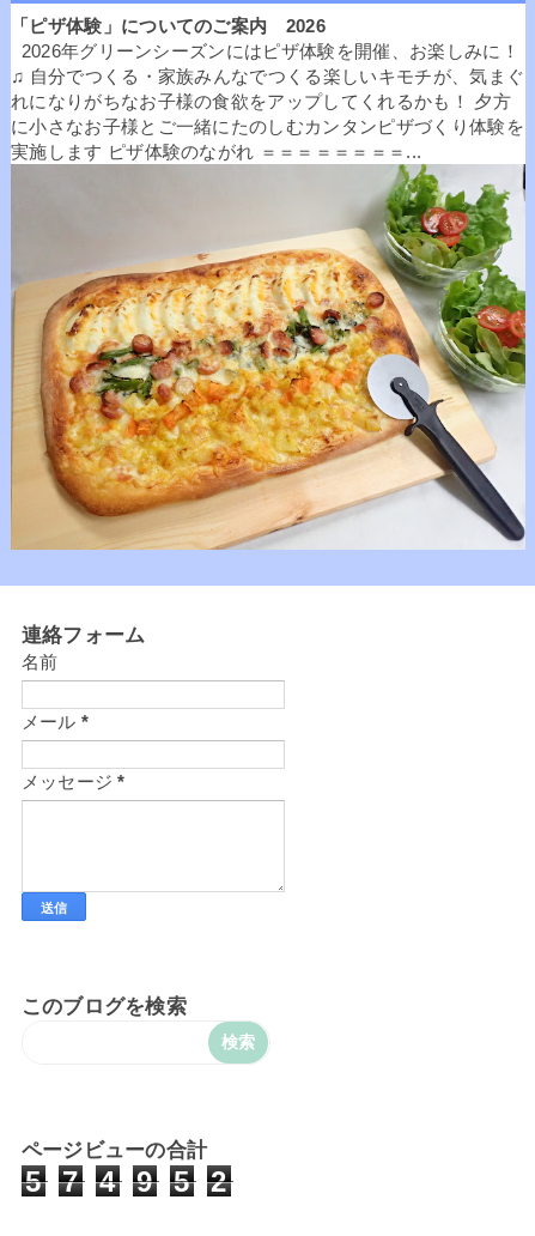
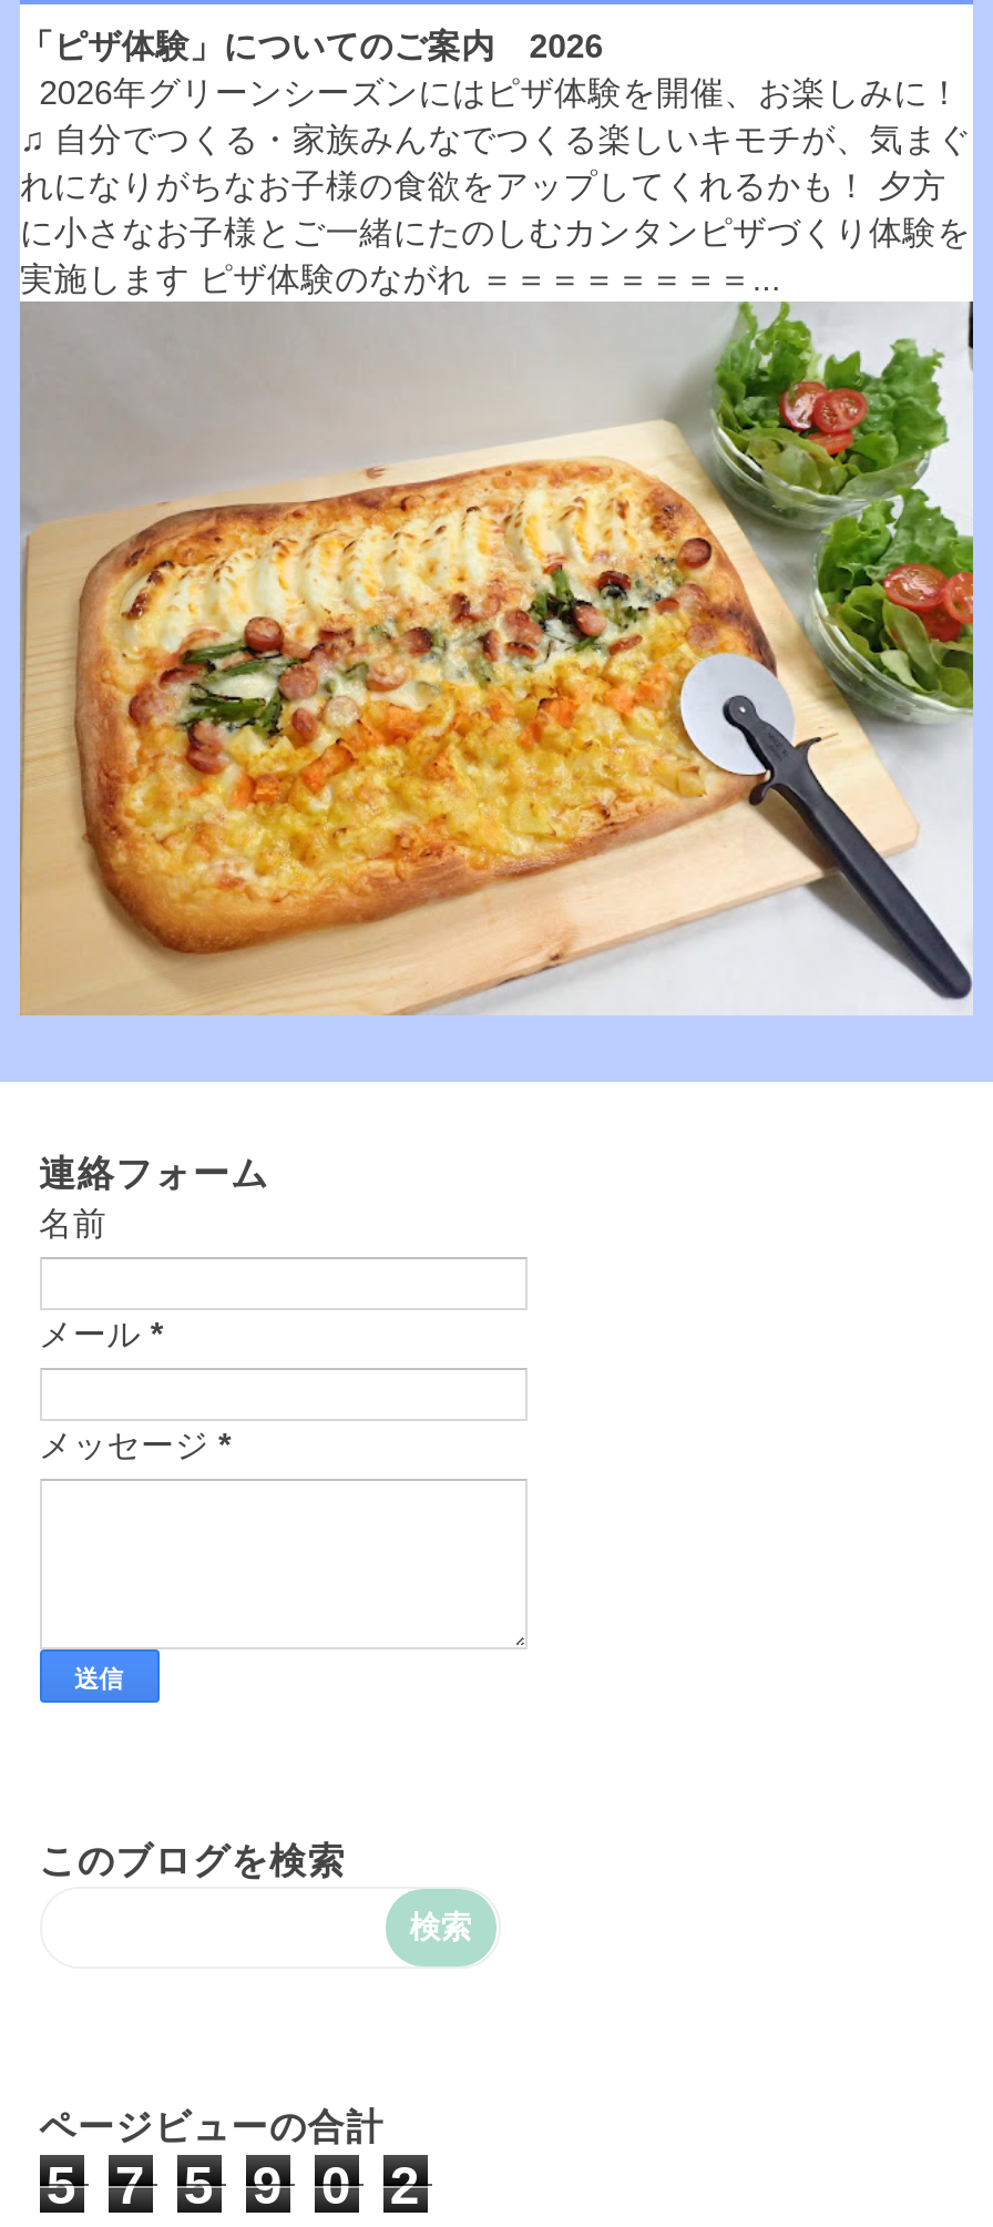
- 4
+ 5

- 5
+ 0
